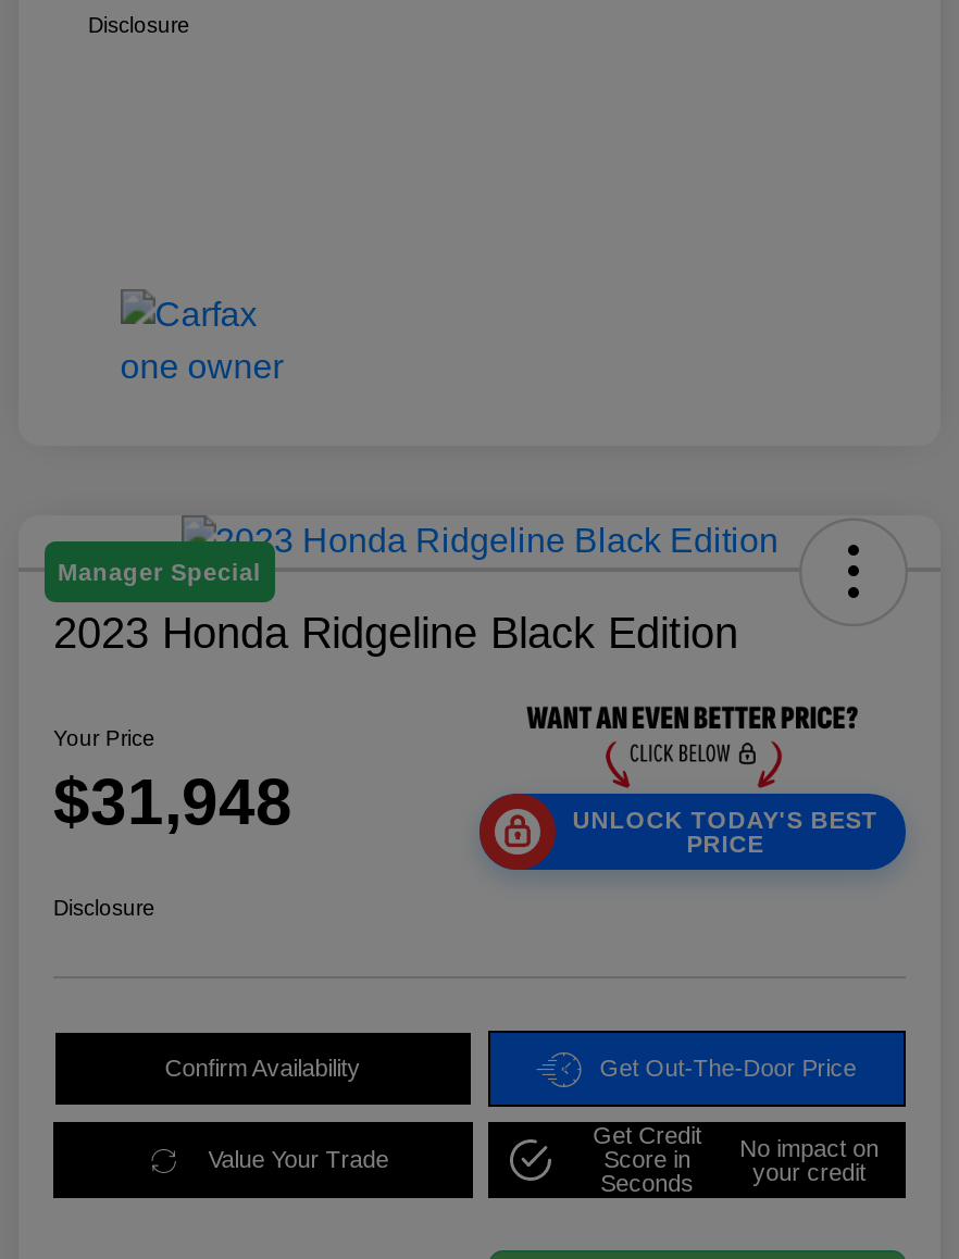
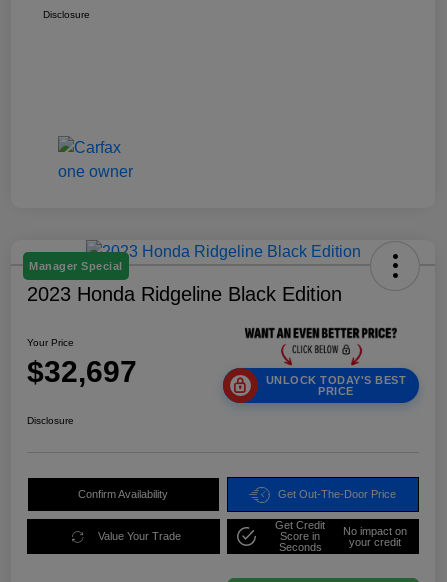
- $31,948
+ $32,697
